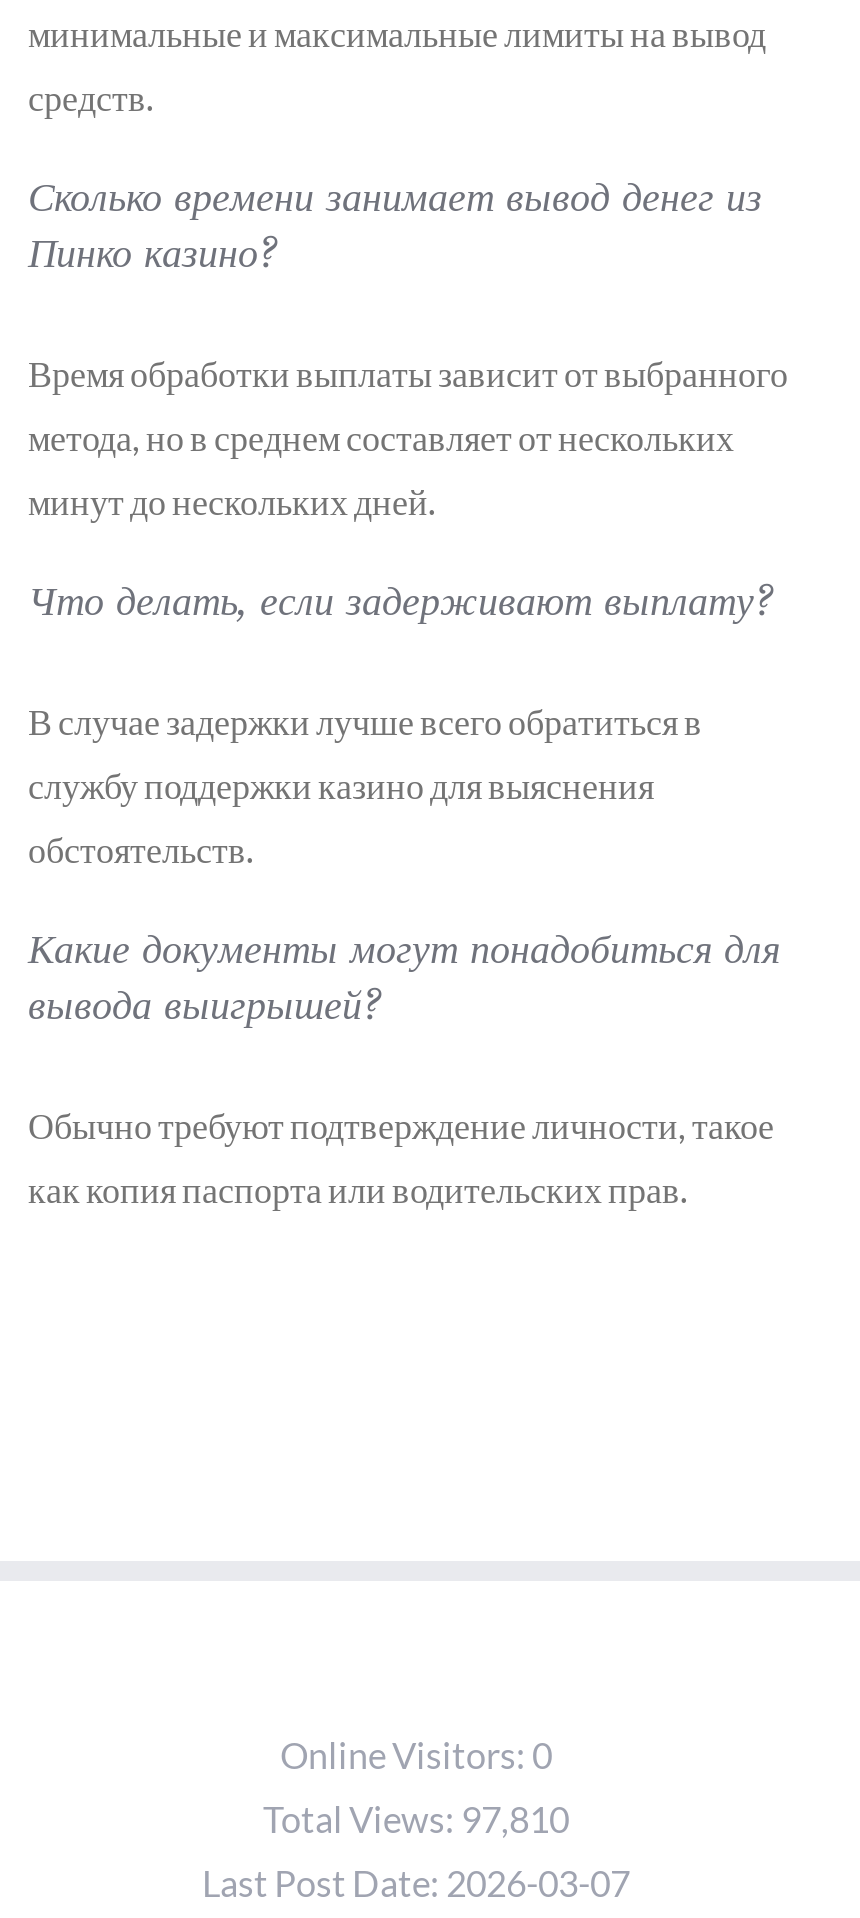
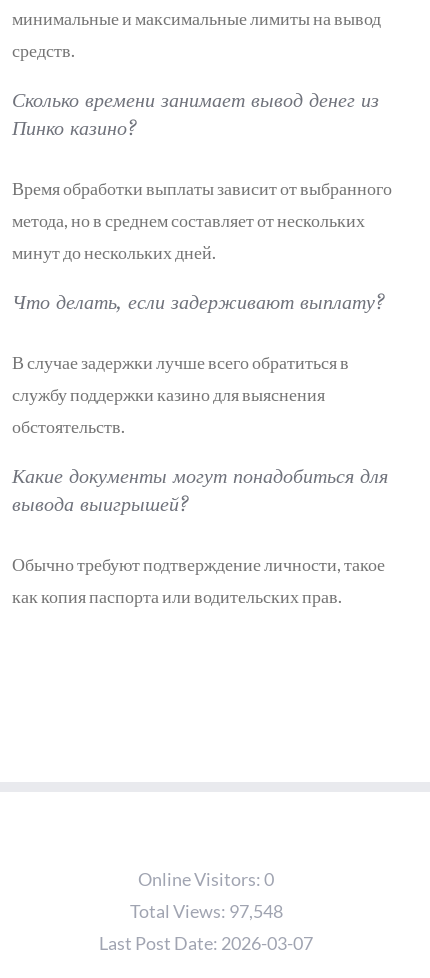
- Total Views: 97,810
+ Total Views: 97,548
